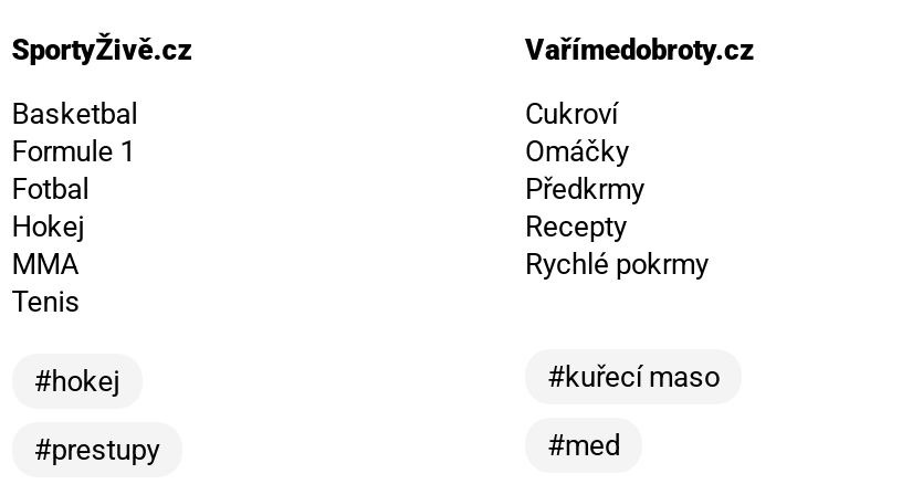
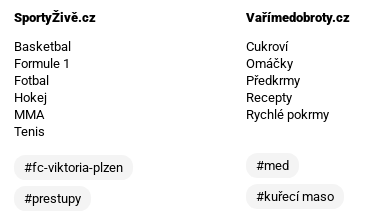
- #hokej
+ #fc-viktoria-plzen

moved down: #kuřecí maso

moved up: #med
